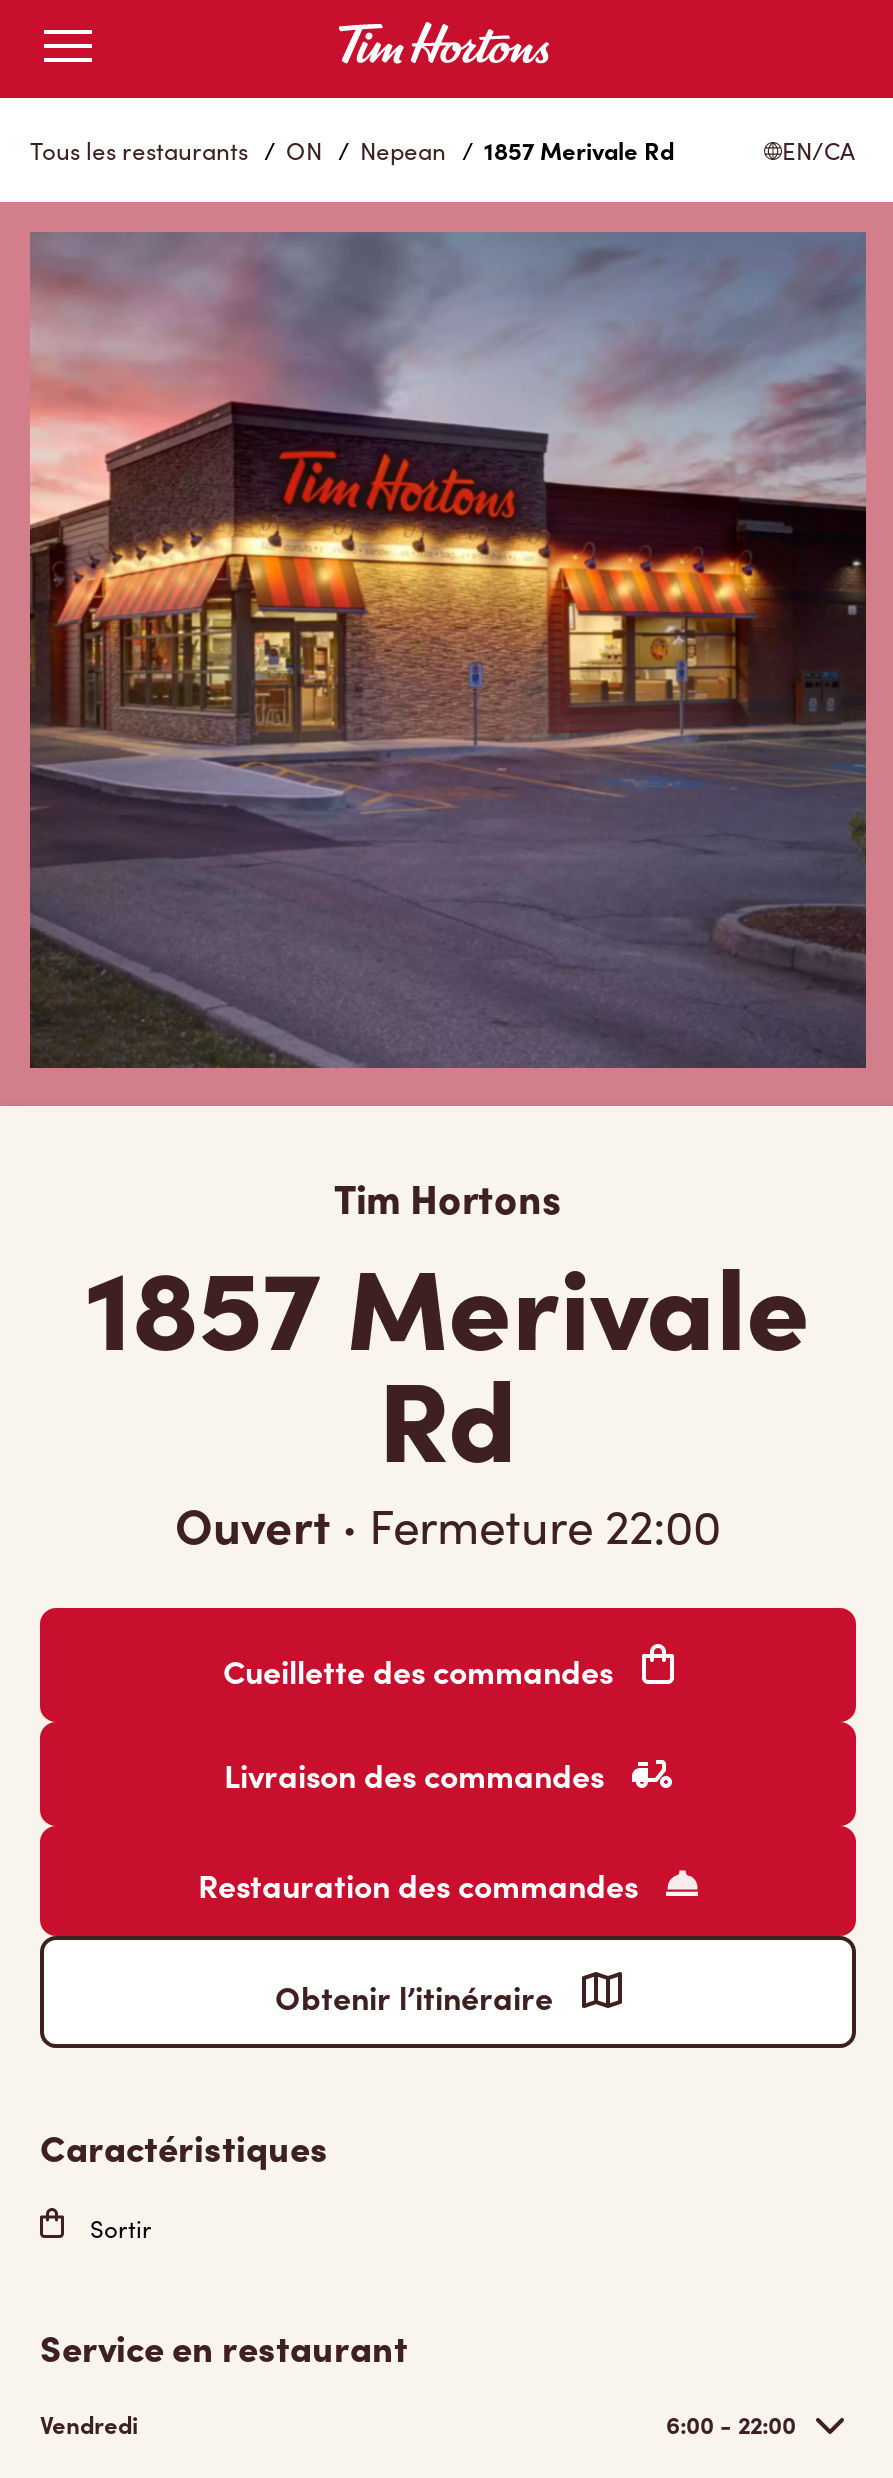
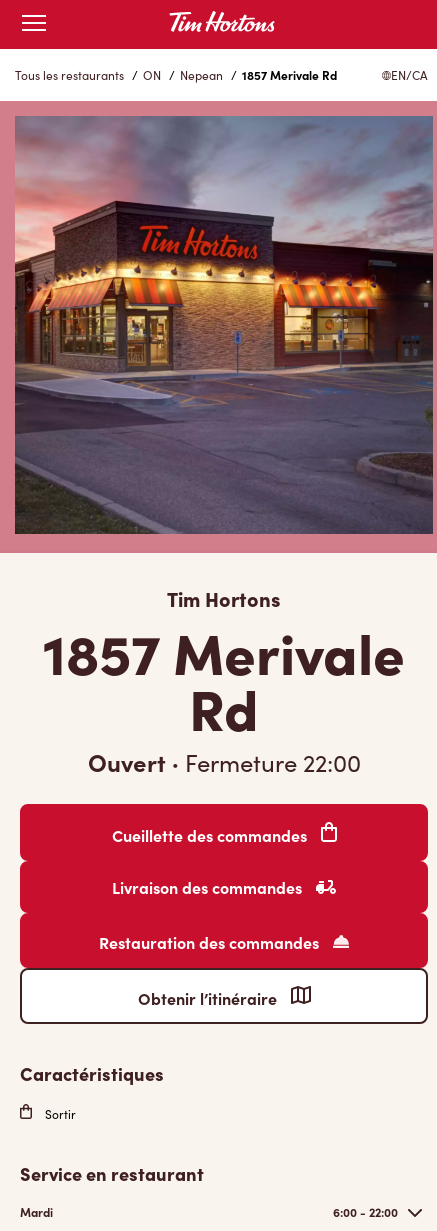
- Vendredi
+ Mardi
